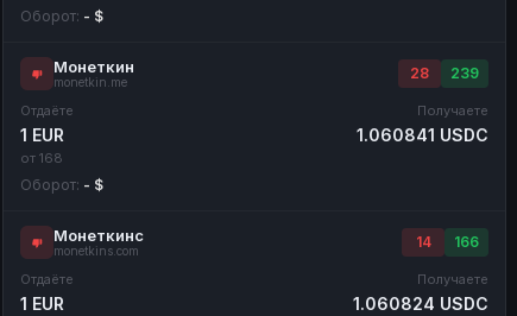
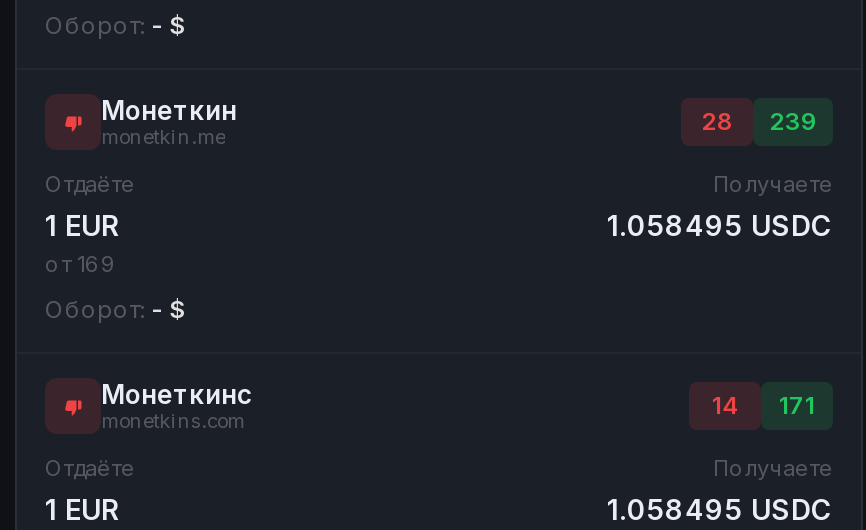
- 1.060841 USDC
+ 1.058495 USDC

- от 168
+ от 169

- 14 166
+ 14 171

- 1.060824 USDC
+ 1.058495 USDC
